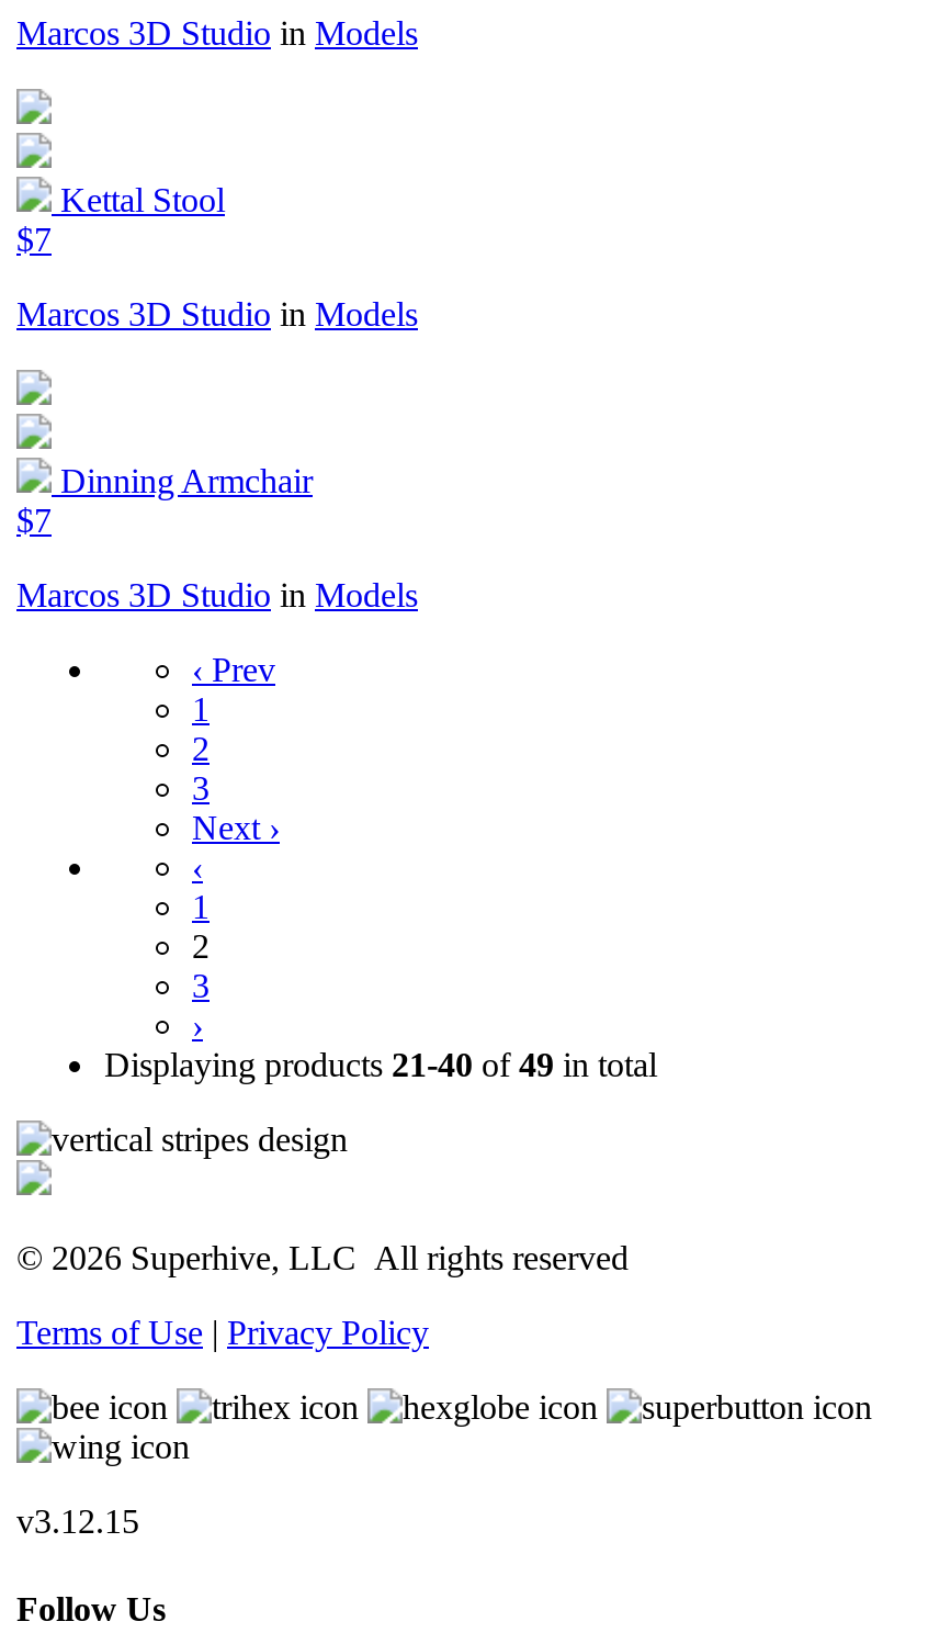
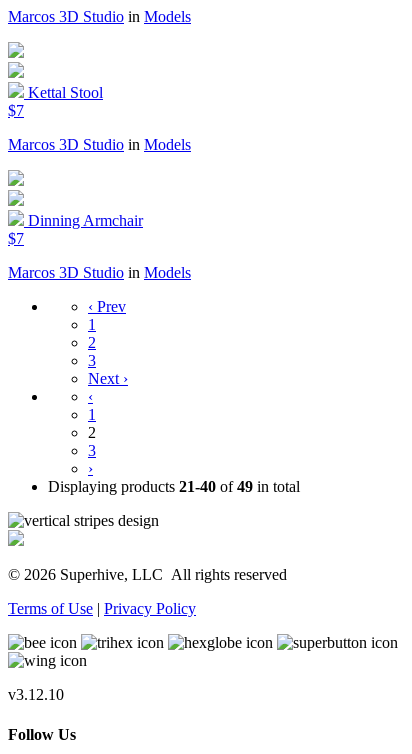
- v3.12.15
+ v3.12.10
